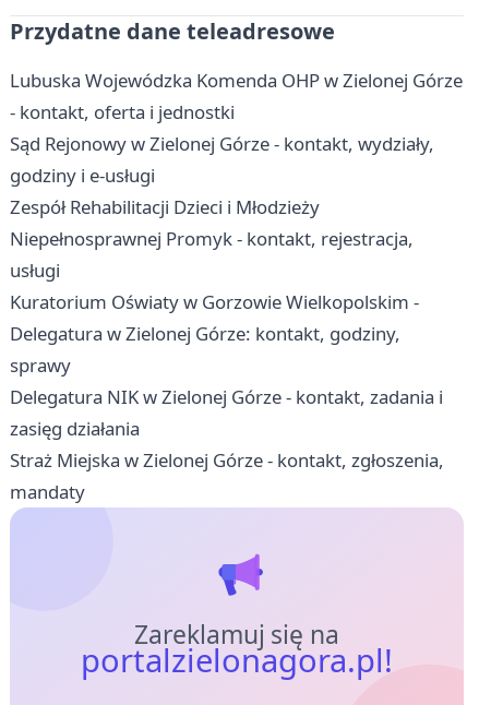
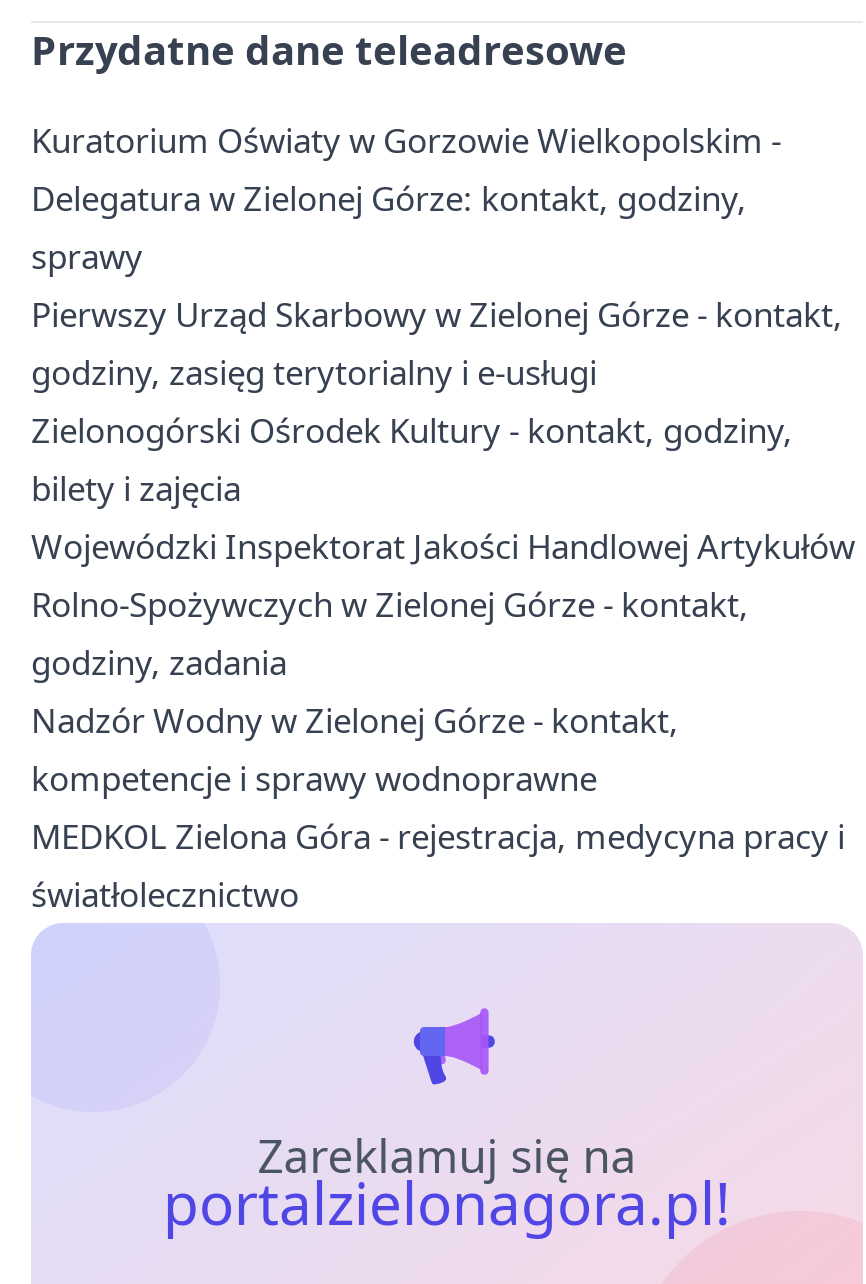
- Lubuska Wojewódzka Komenda OHP w Zielonej Górze
- - kontakt, oferta i jednostki
- Sąd Rejonowy w Zielonej Górze - kontakt, wydziały,
- godziny i e-usługi
- Zespół Rehabilitacji Dzieci i Młodzieży
- Niepełnosprawnej Promyk - kontakt, rejestracja,
- usługi

moved up: Kuratorium Oświaty w Gorzowie Wielkopolskim - | Delegatura w Zielonej Górze: kontakt, godziny, | sprawy

- Delegatura NIK w Zielonej Górze - kontakt, zadania i
- zasięg działania
- Straż Miejska w Zielonej Górze - kontakt, zgłoszenia,
- mandaty
+ Pierwszy Urząd Skarbowy w Zielonej Górze - kontakt,
+ godziny, zasięg terytorialny i e-usługi
+ Zielonogórski Ośrodek Kultury - kontakt, godziny,
+ bilety i zajęcia
+ Wojewódzki Inspektorat Jakości Handlowej Artykułów
+ Rolno-Spożywczych w Zielonej Górze - kontakt,
+ godziny, zadania
+ Nadzór Wodny w Zielonej Górze - kontakt,
+ kompetencje i sprawy wodnoprawne
+ MEDKOL Zielona Góra - rejestracja, medycyna pracy i
+ światłolecznictwo
